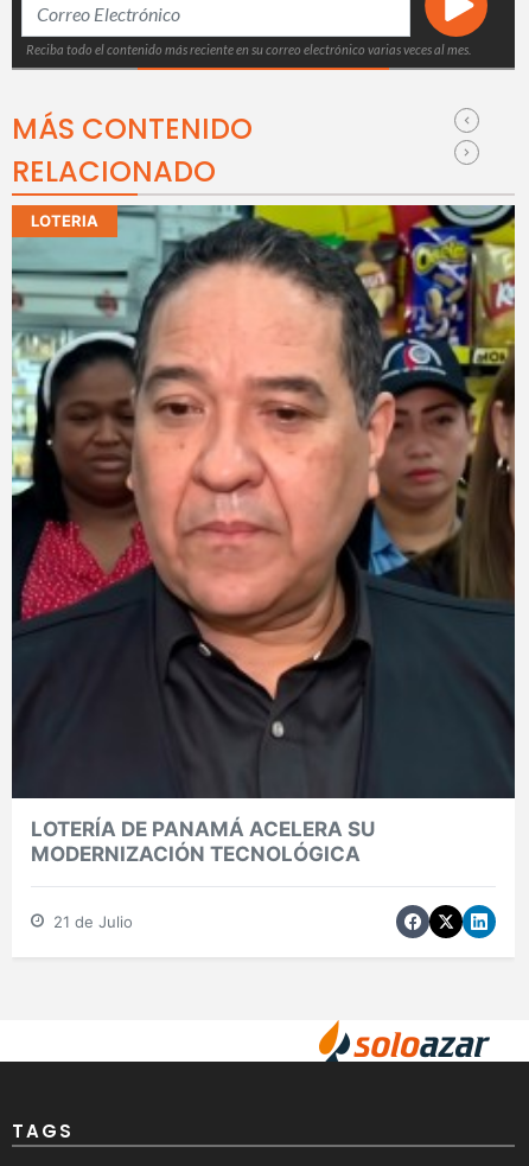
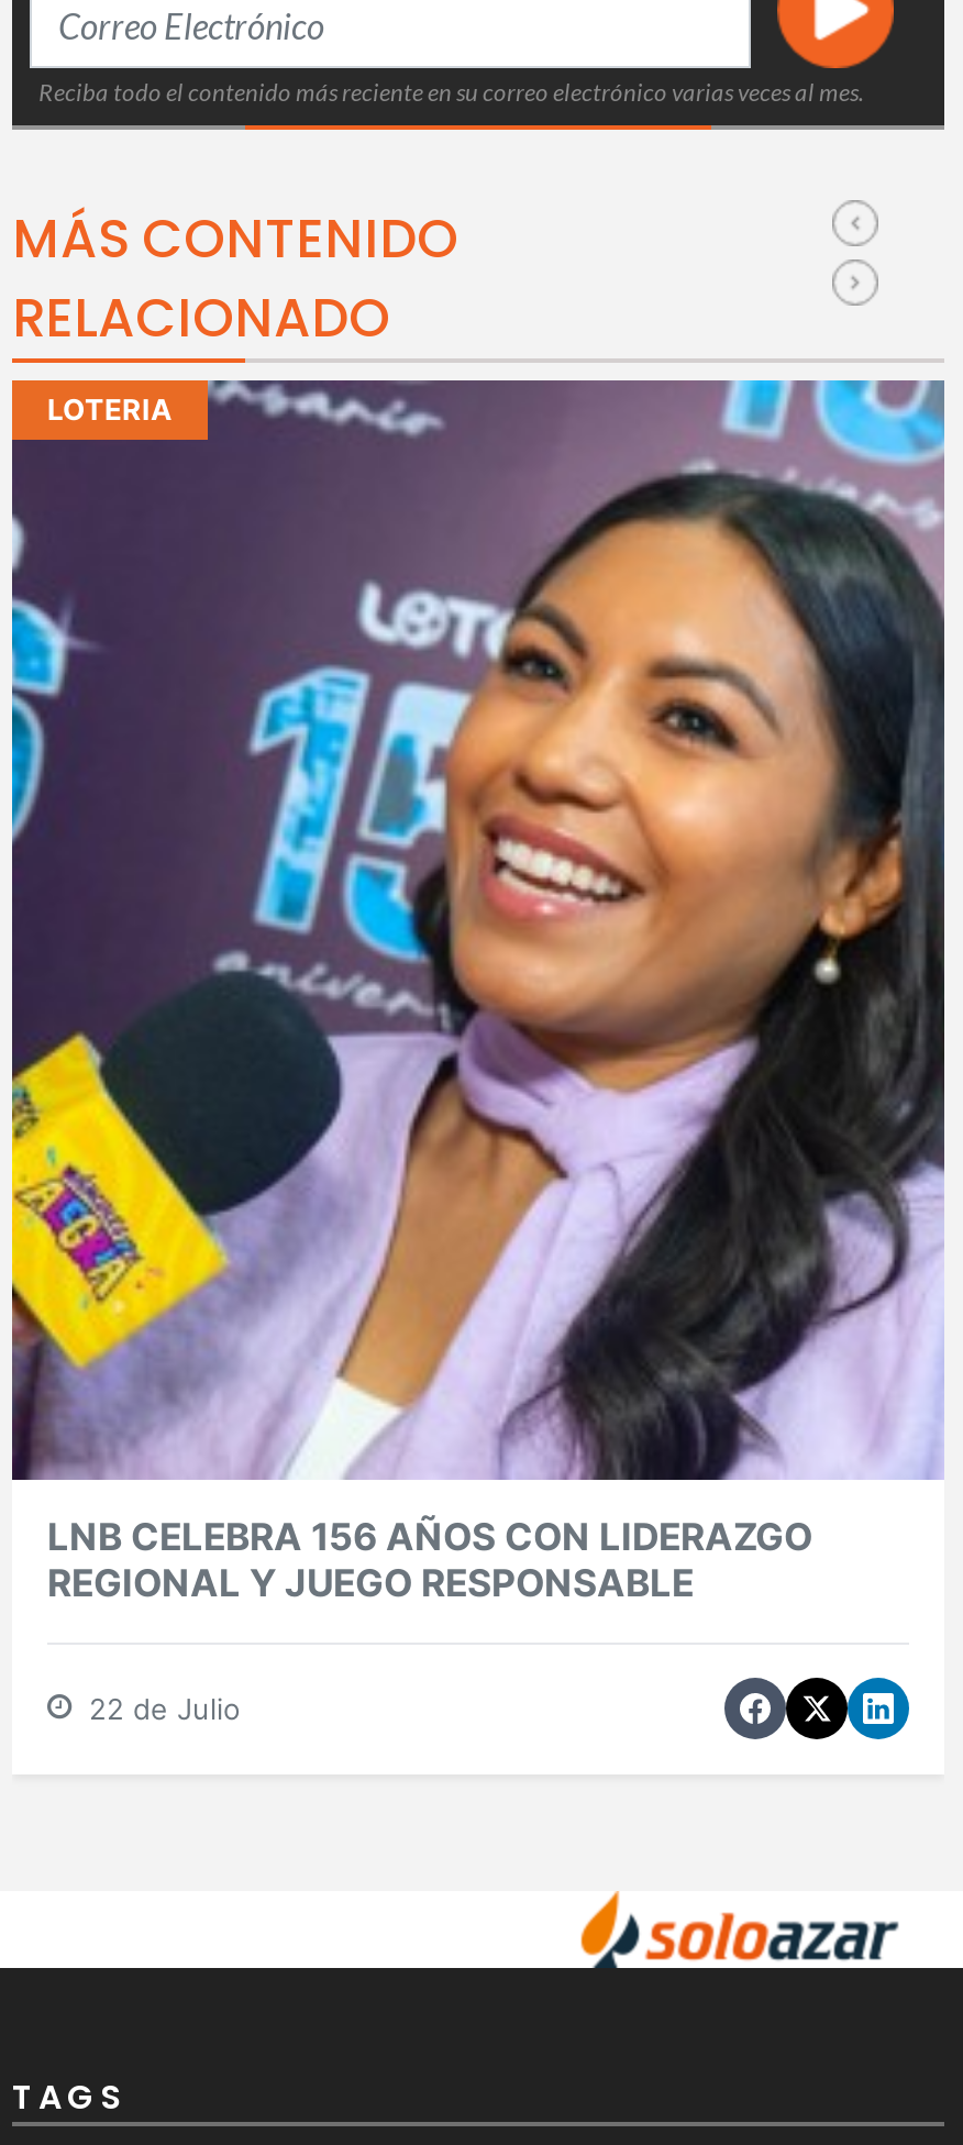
- [image]
- LOTERÍA DE PANAMÁ ACELERA SU
- MODERNIZACIÓN TECNOLÓGICA
+ [image]
+ LNB CELEBRA 156 AÑOS CON LIDERAZGO
+ REGIONAL Y JUEGO RESPONSABLE

- 21 de Julio
+ 22 de Julio
